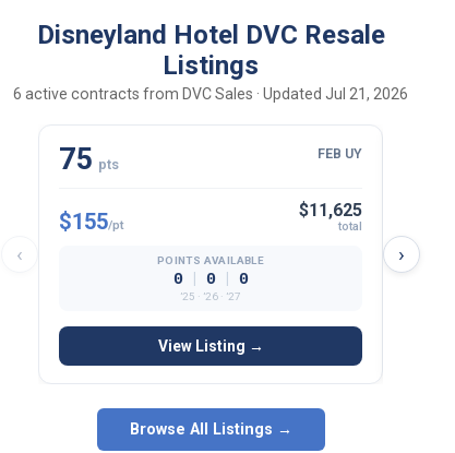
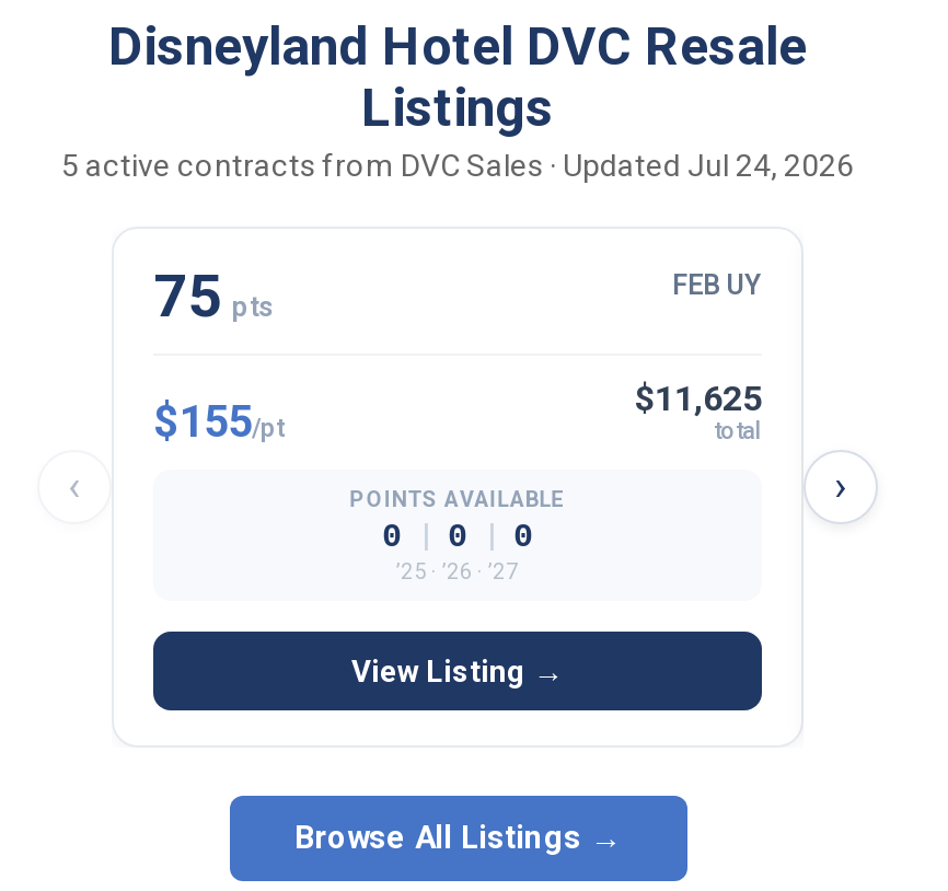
- 6 active contracts from DVC Sales · Updated Jul 21, 2026
+ 5 active contracts from DVC Sales · Updated Jul 24, 2026
